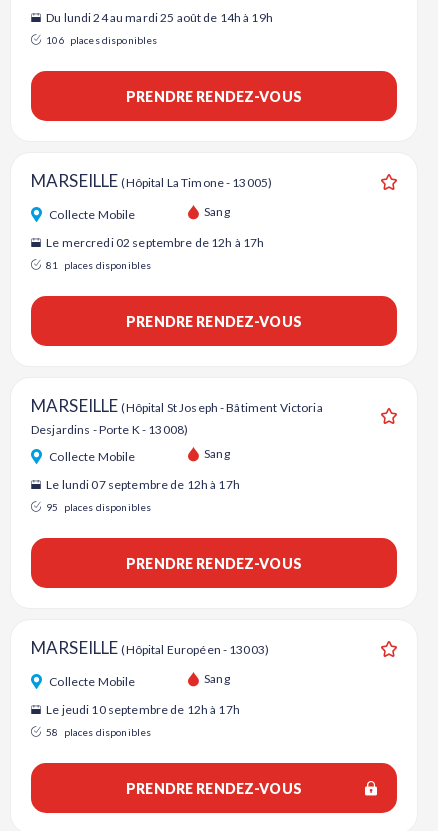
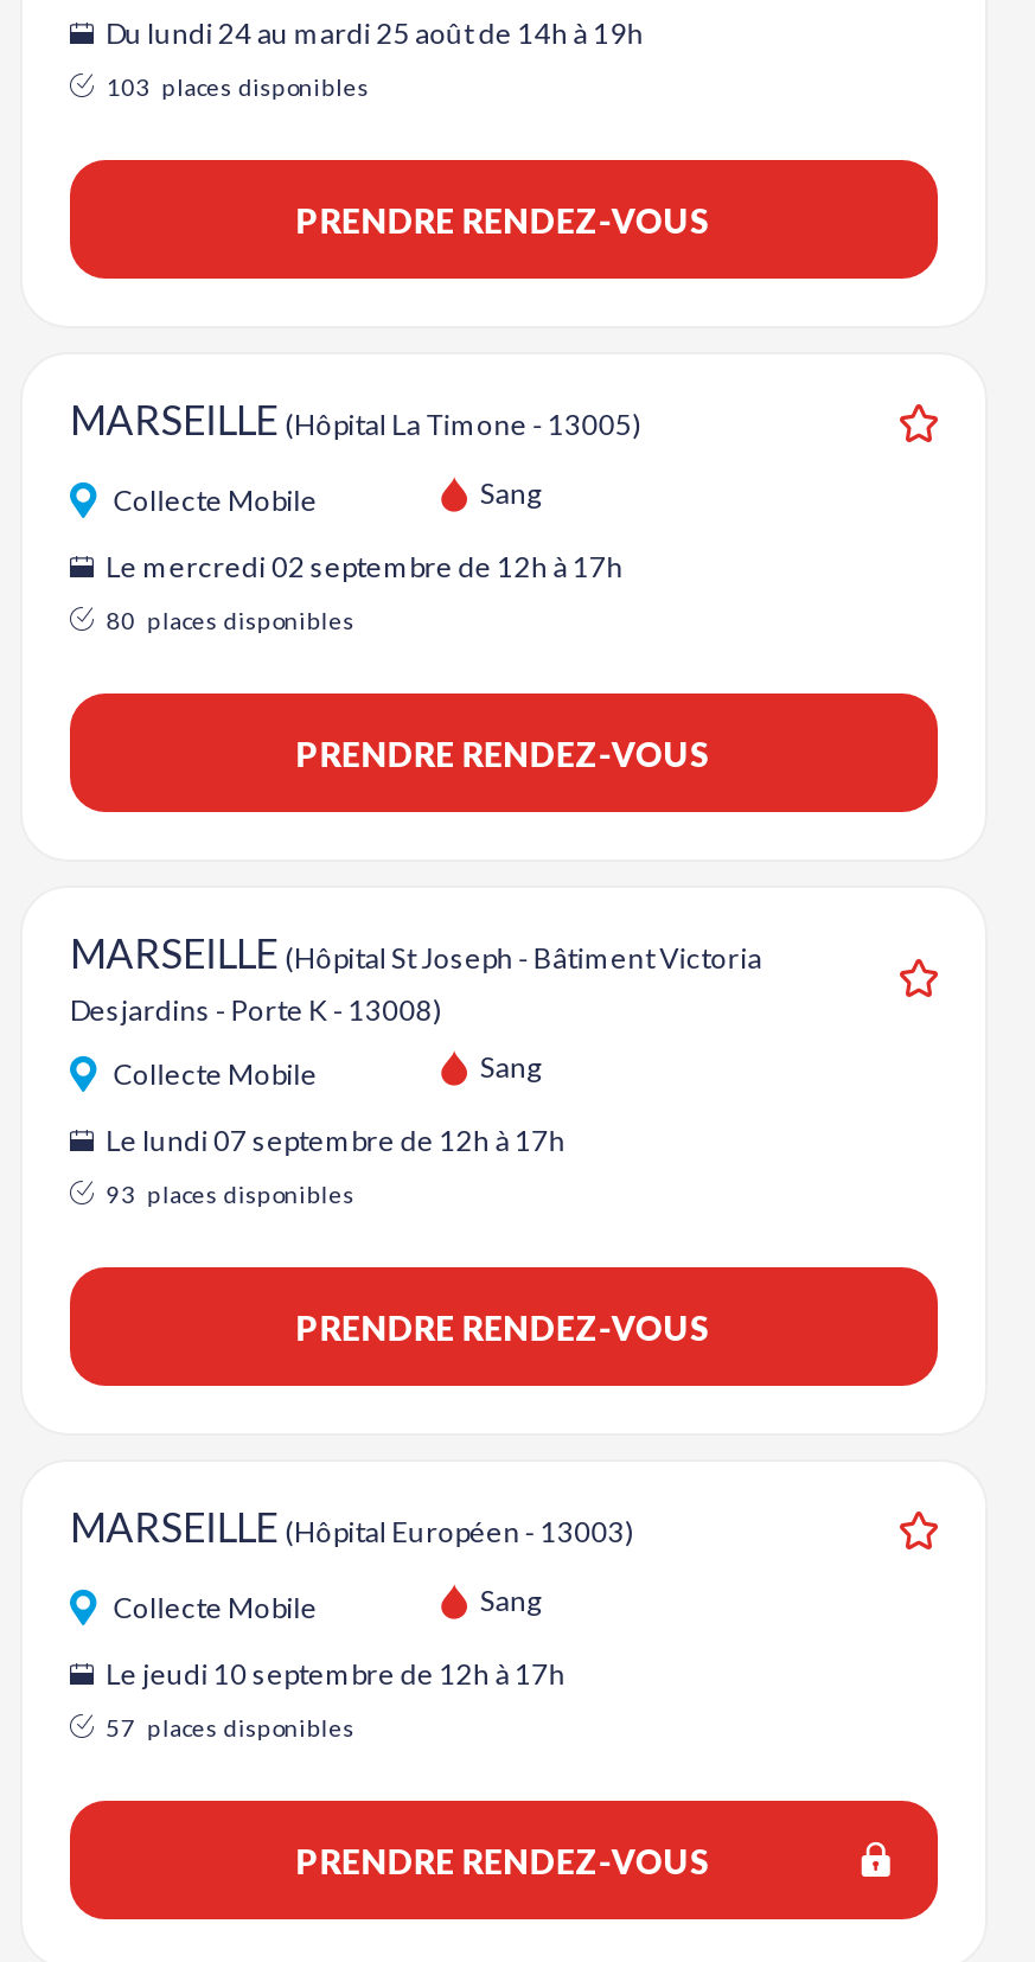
- 106 places disponibles
+ 103 places disponibles

- 81 places disponibles
+ 80 places disponibles

- 95 places disponibles
+ 93 places disponibles

- 58 places disponibles
+ 57 places disponibles
